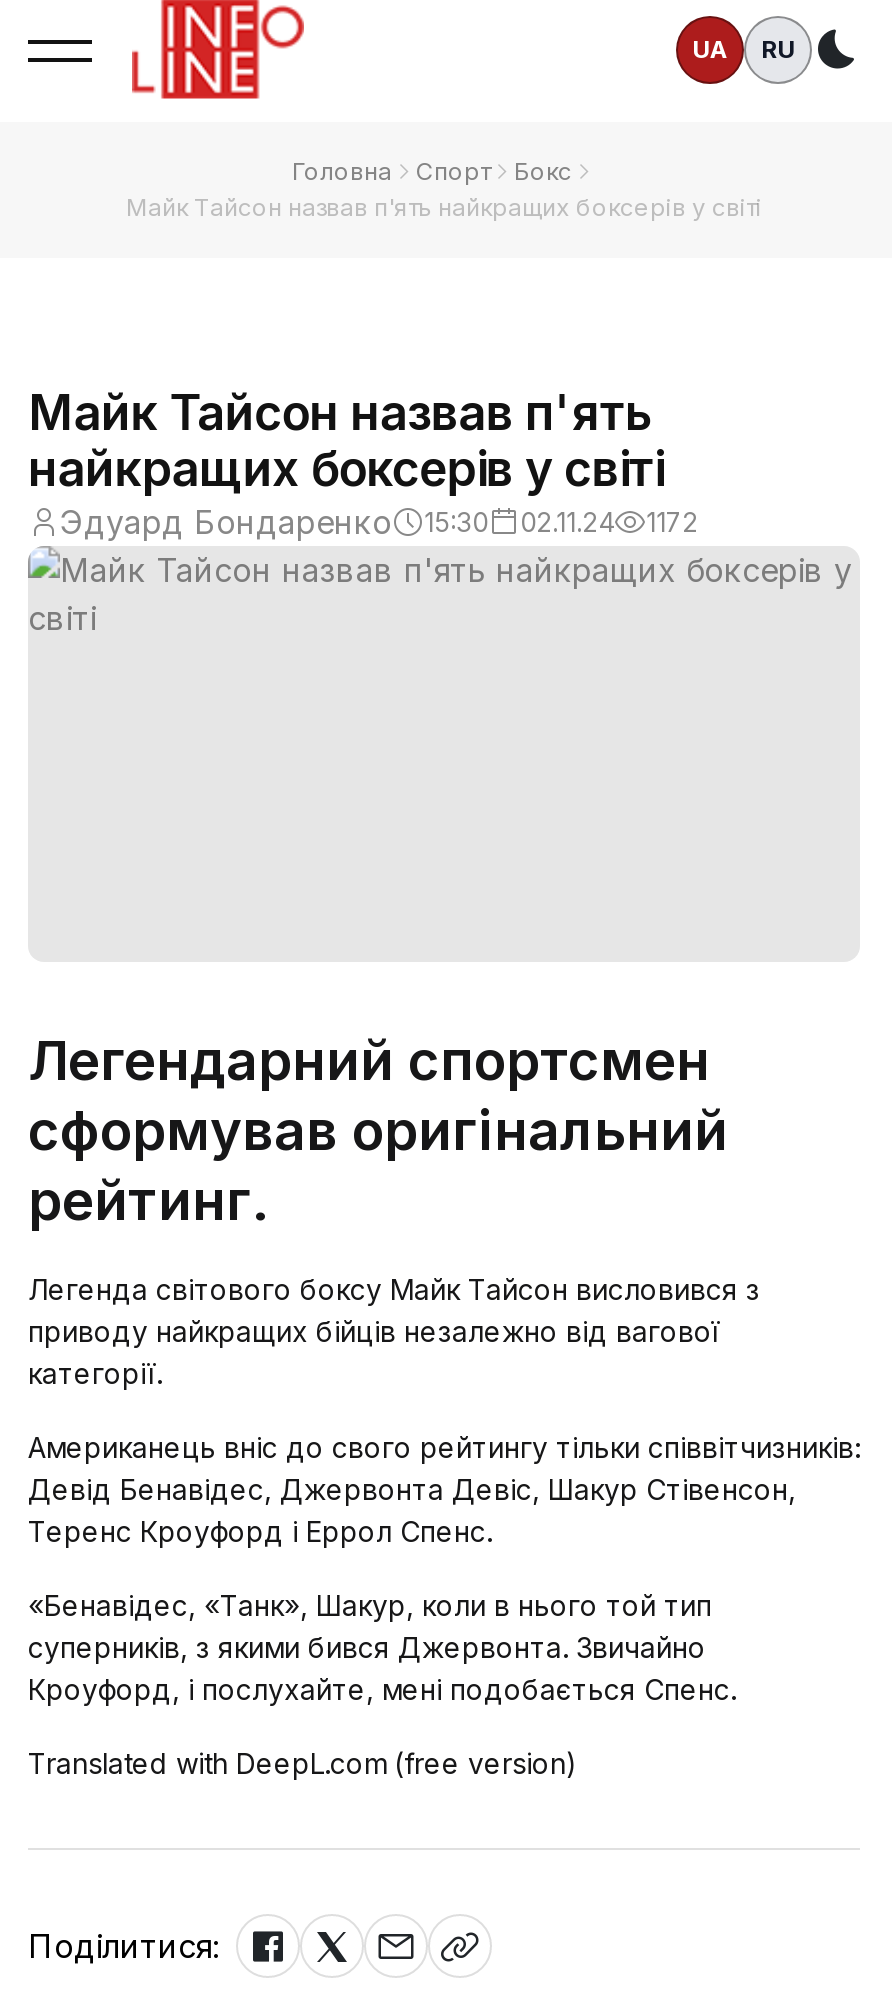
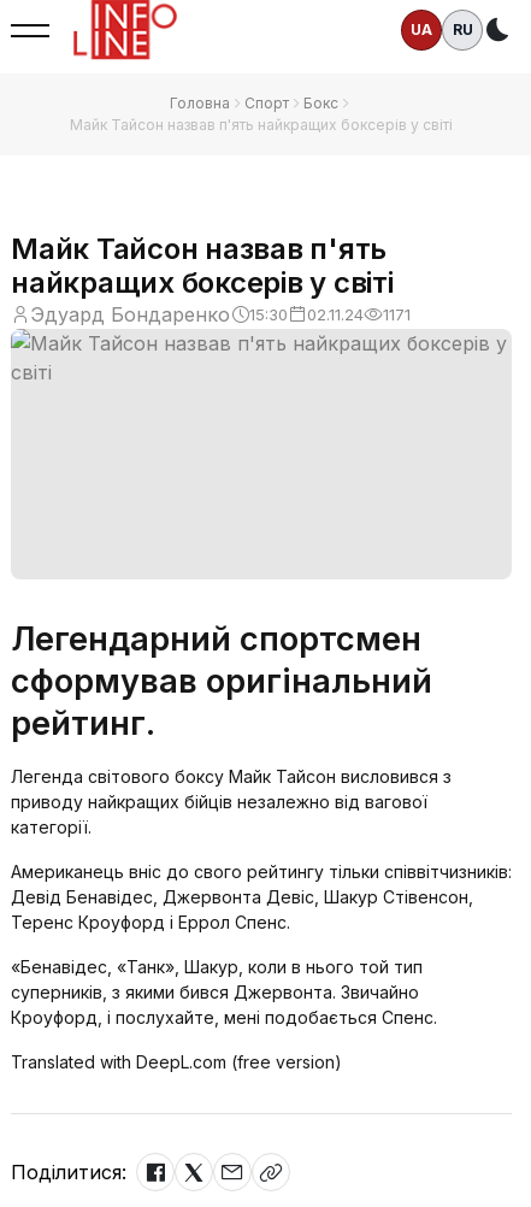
- Эдуард Бондаренко 15:30 02.11.24 1172
+ Эдуард Бондаренко 15:30 02.11.24 1171
